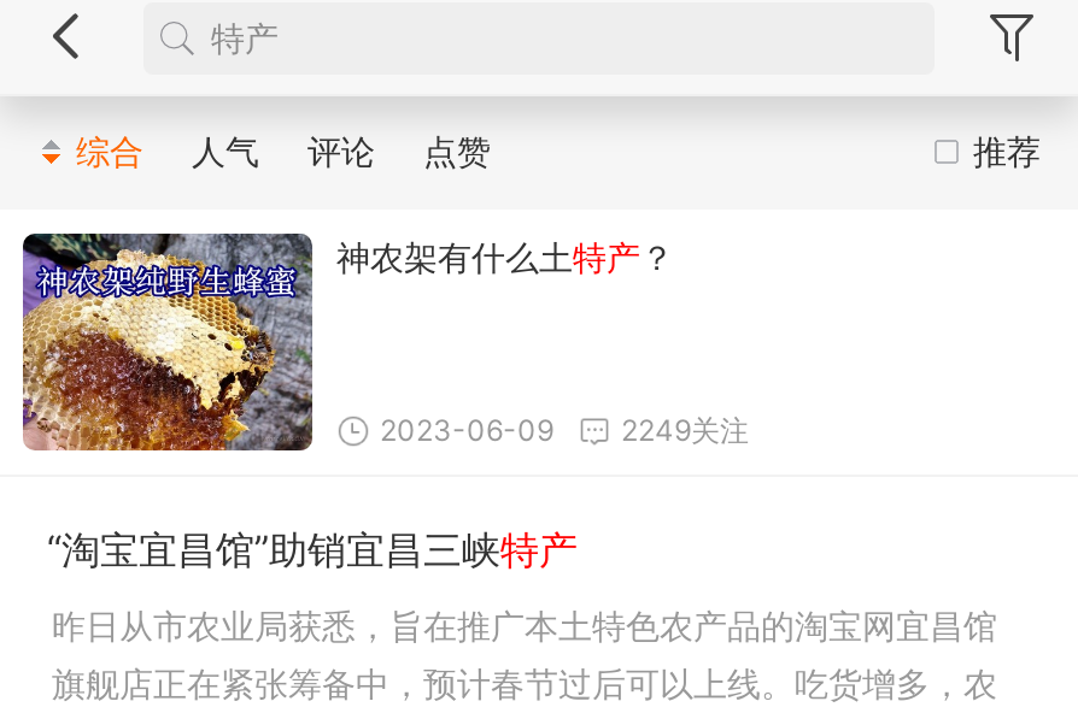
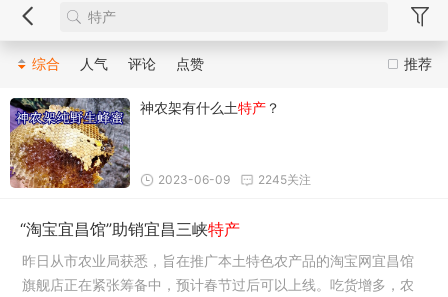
- 2023-06-09 2249关注
+ 2023-06-09 2245关注
